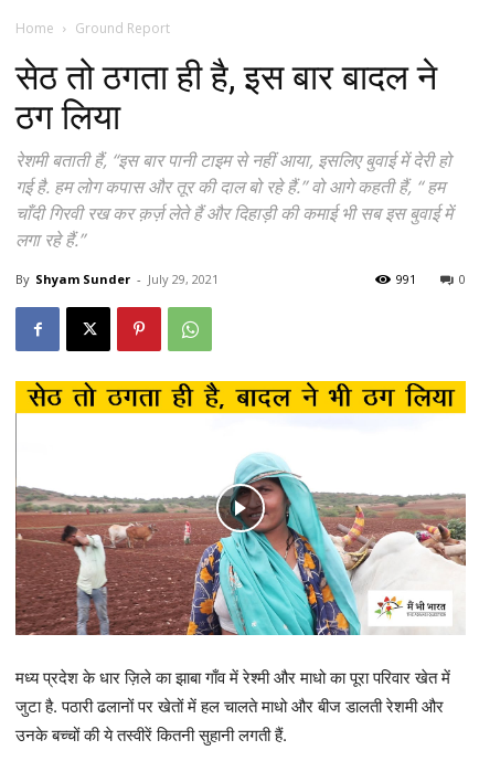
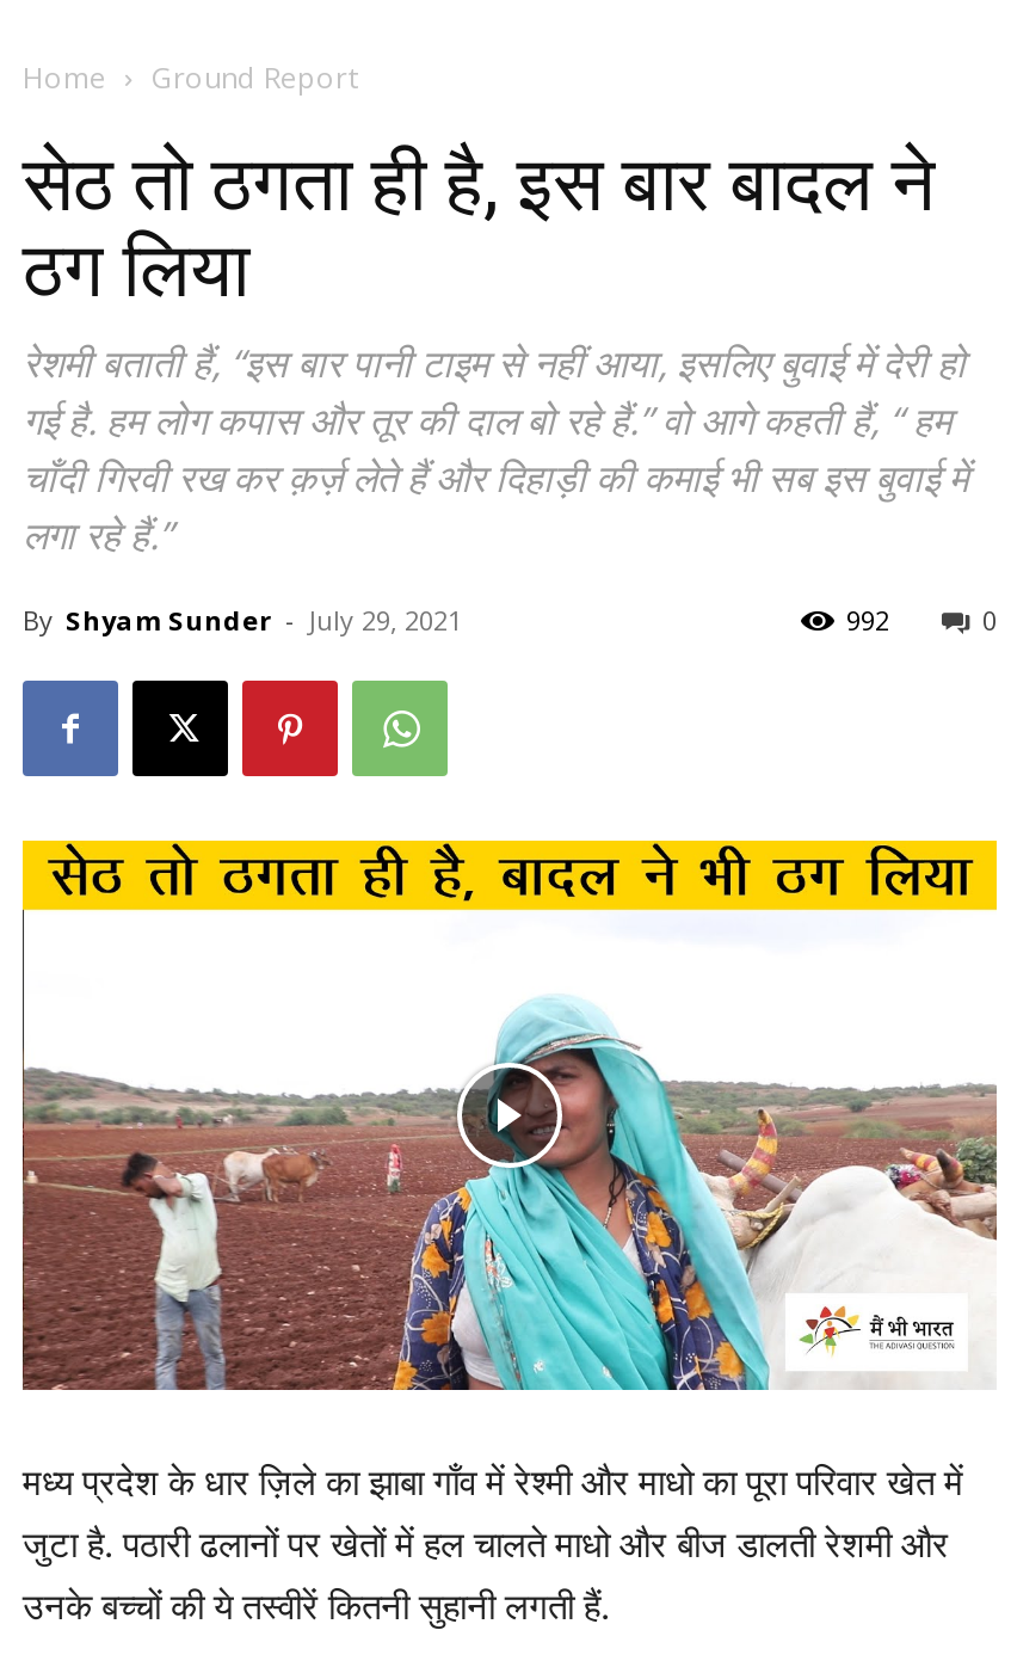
- 991
+ 992
